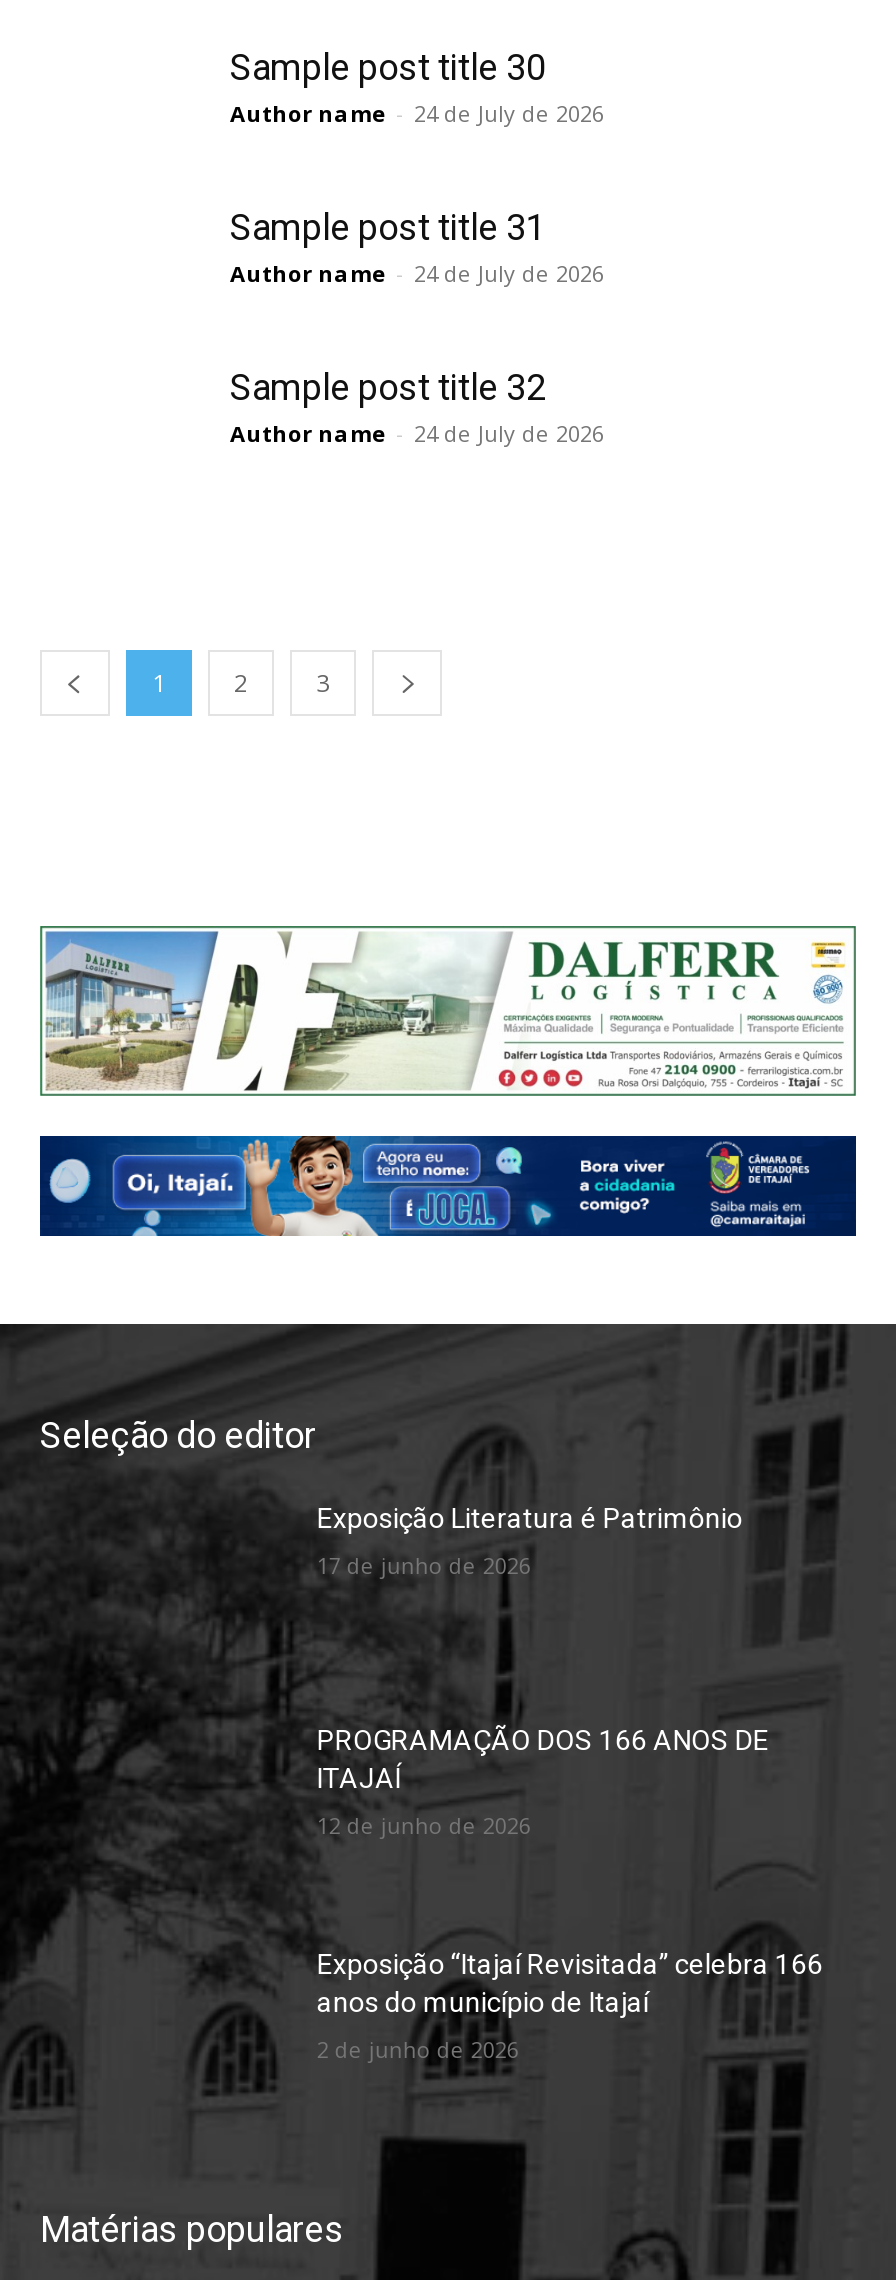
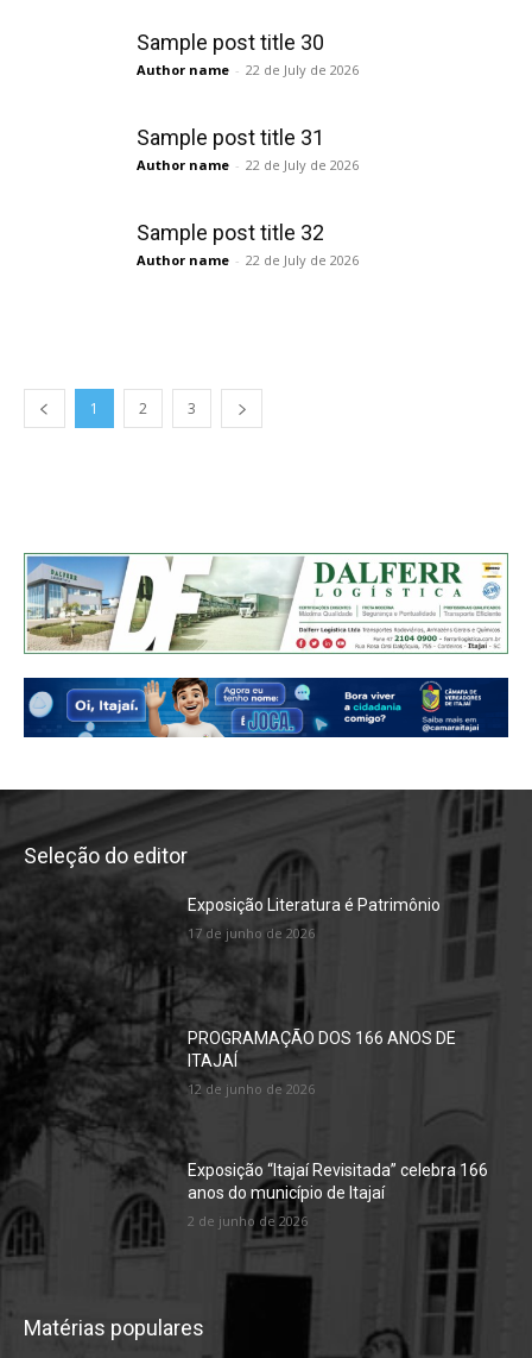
- Author name - 24 de July de 2026
+ Author name - 22 de July de 2026

- Author name - 24 de July de 2026
+ Author name - 22 de July de 2026

- Author name - 24 de July de 2026
+ Author name - 22 de July de 2026
